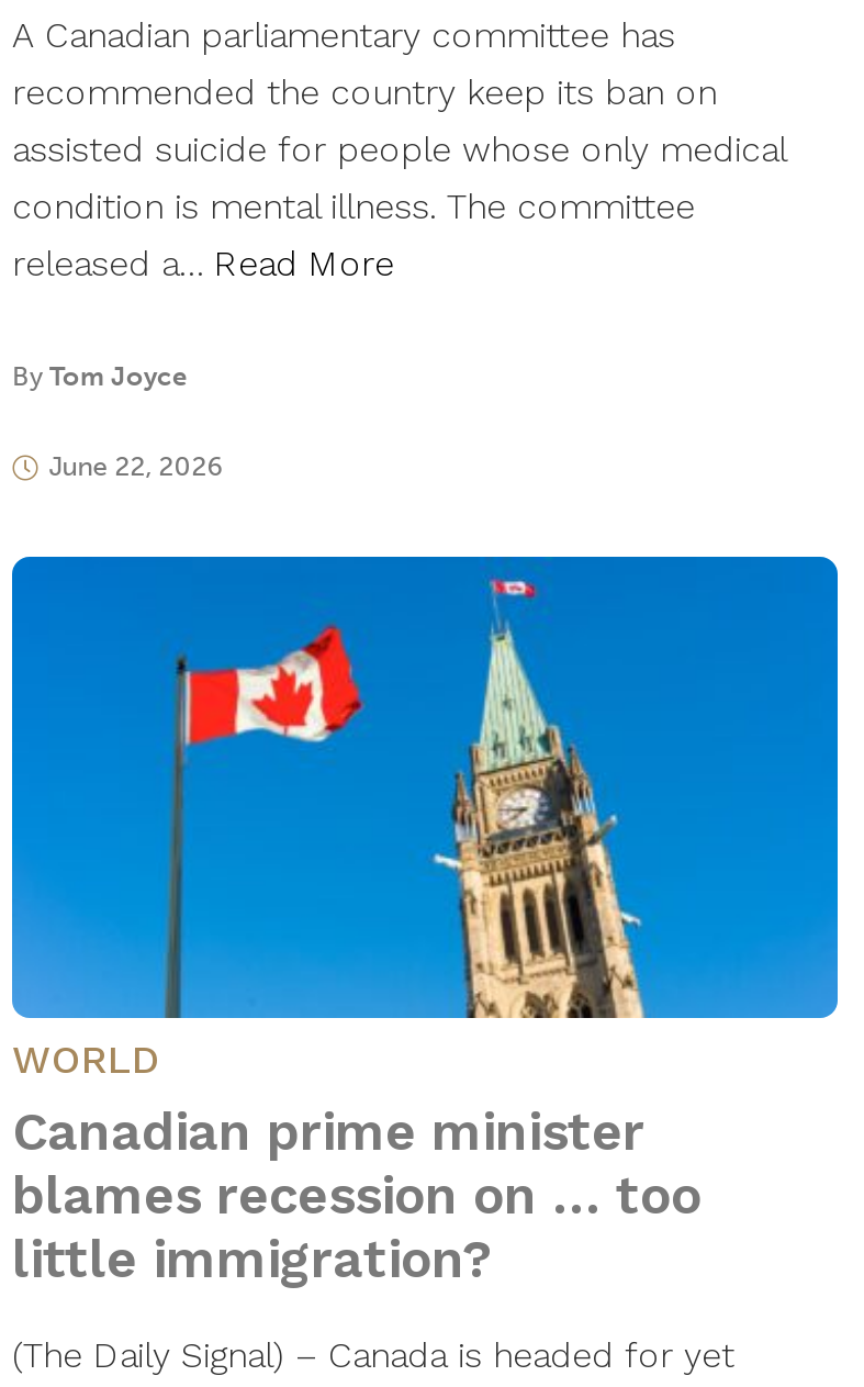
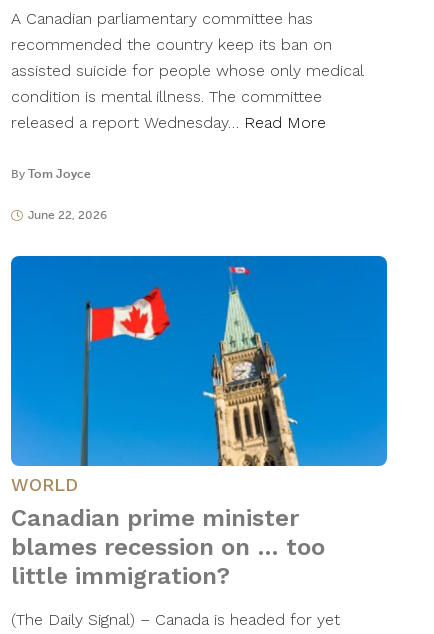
- released a… Read More
+ released a report Wednesday… Read More
